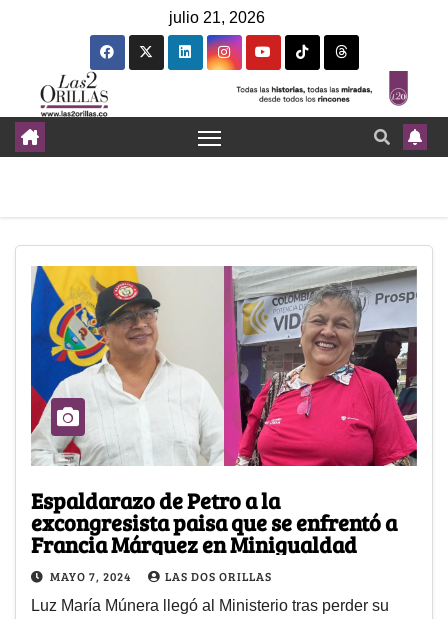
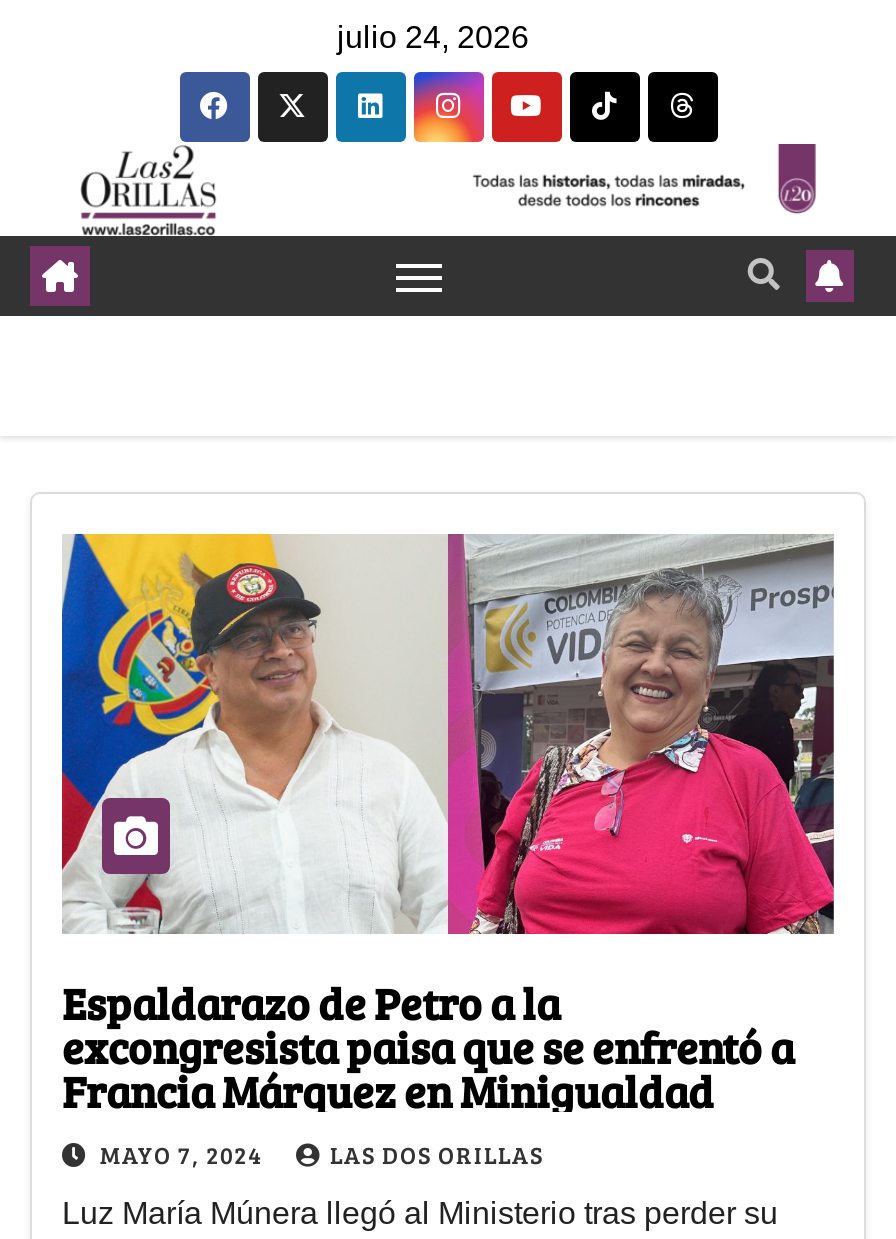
- julio 21, 2026
+ julio 24, 2026
